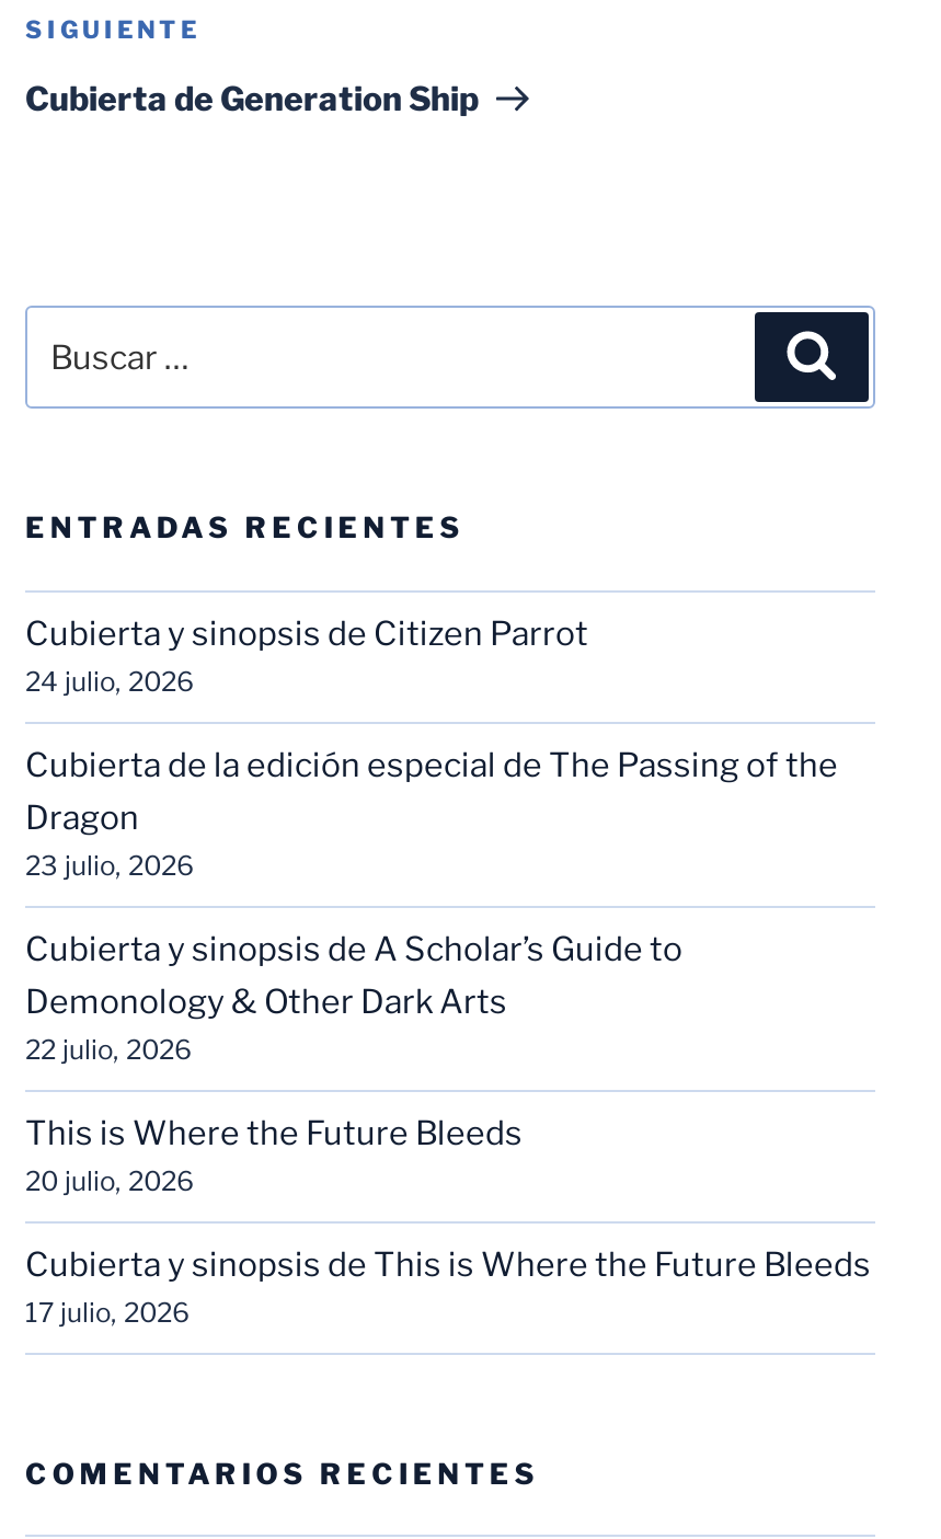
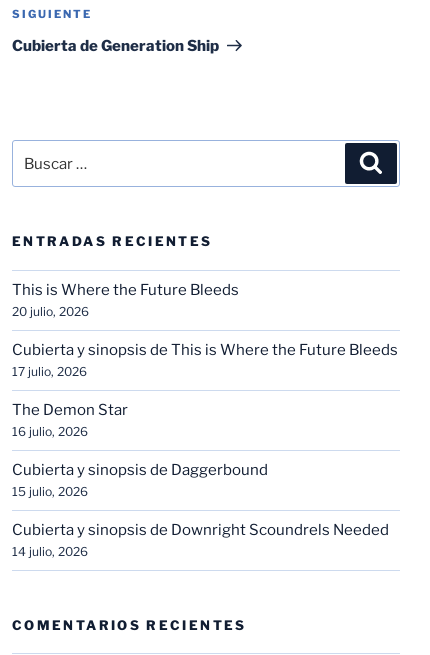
- Cubierta y sinopsis de Citizen Parrot
- 24 julio, 2026
- Cubierta de la edición especial de The Passing of the
- Dragon
- 23 julio, 2026
- Cubierta y sinopsis de A Scholar’s Guide to
- Demonology & Other Dark Arts
- 22 julio, 2026

moved up: This is Where the Future Bleeds | 20 julio, 2026 | Cubierta y sinopsis de This is Where the Future Bleeds | 17 julio, 2026

+ The Demon Star
+ 16 julio, 2026
+ Cubierta y sinopsis de Daggerbound
+ 15 julio, 2026
+ Cubierta y sinopsis de Downright Scoundrels Needed
+ 14 julio, 2026
